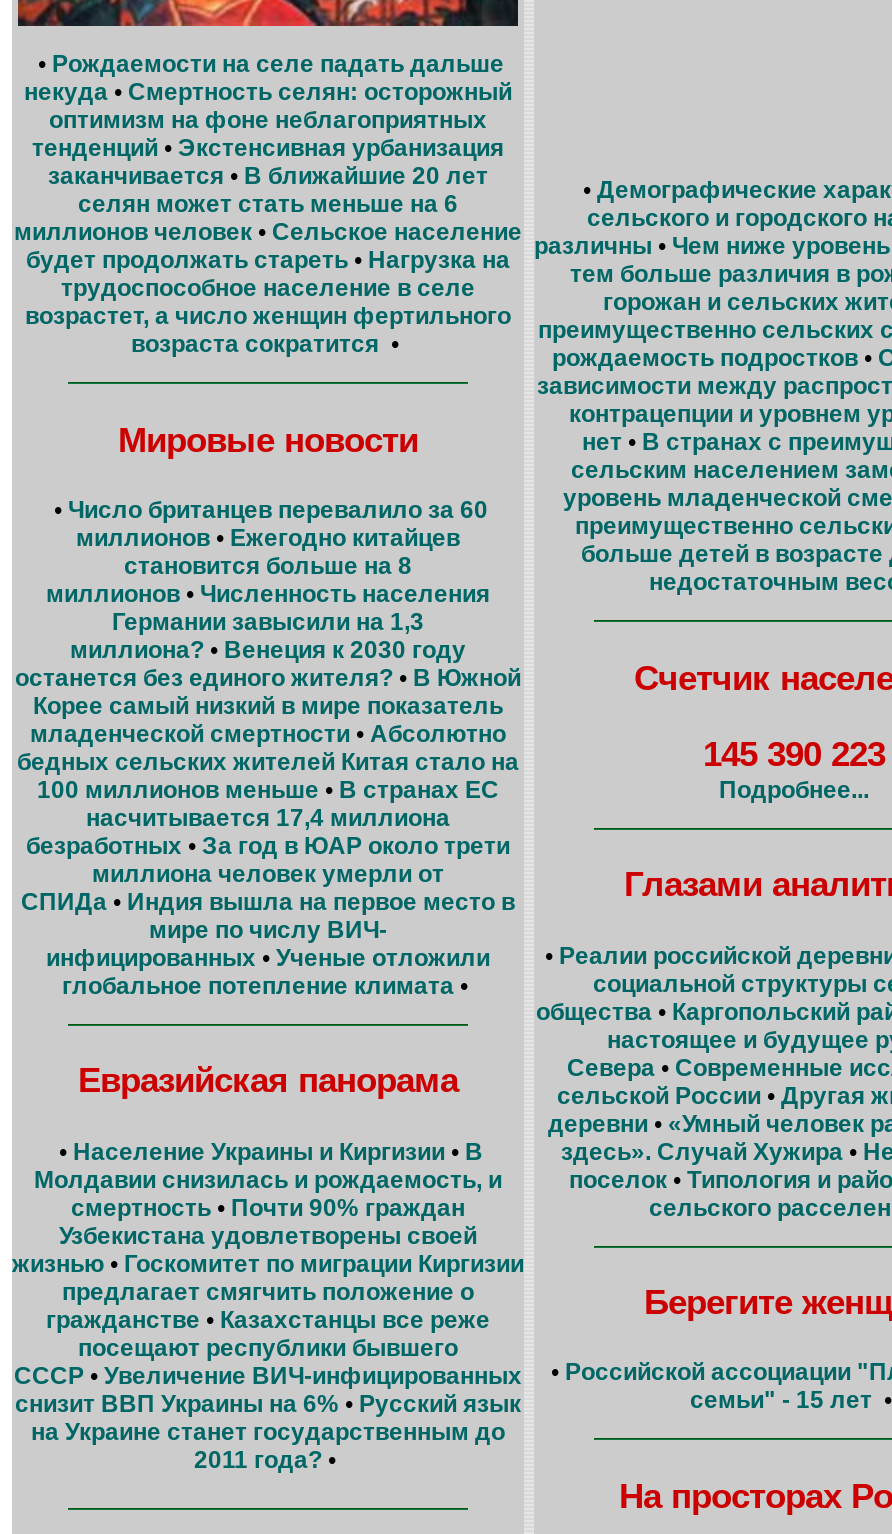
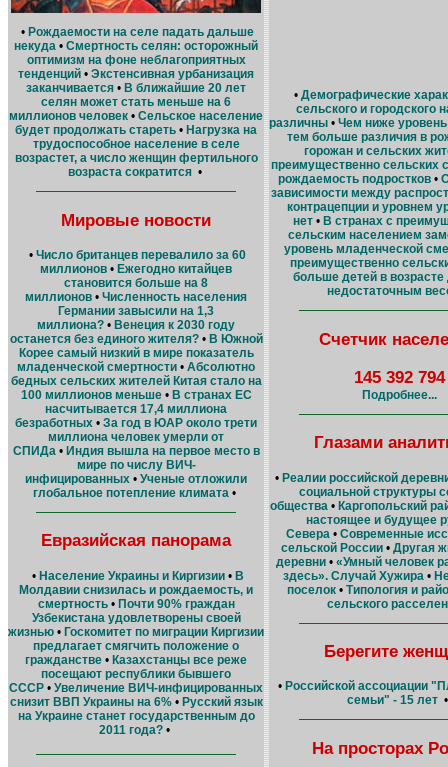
- 145 390 223
+ 145 392 794
